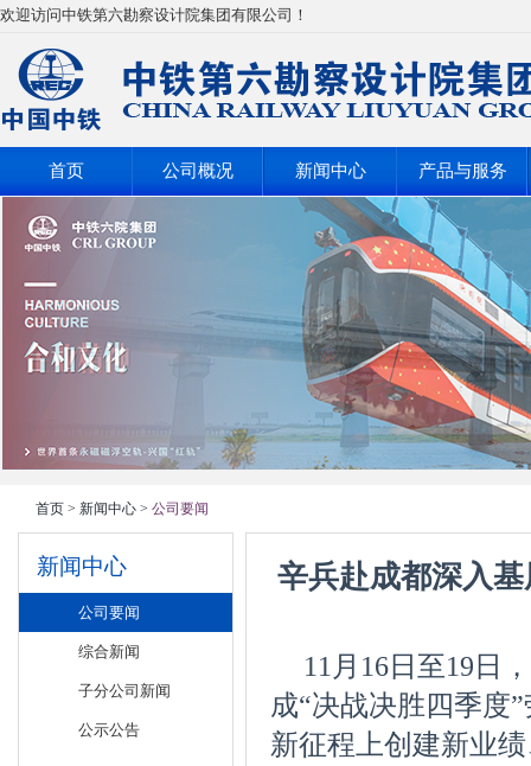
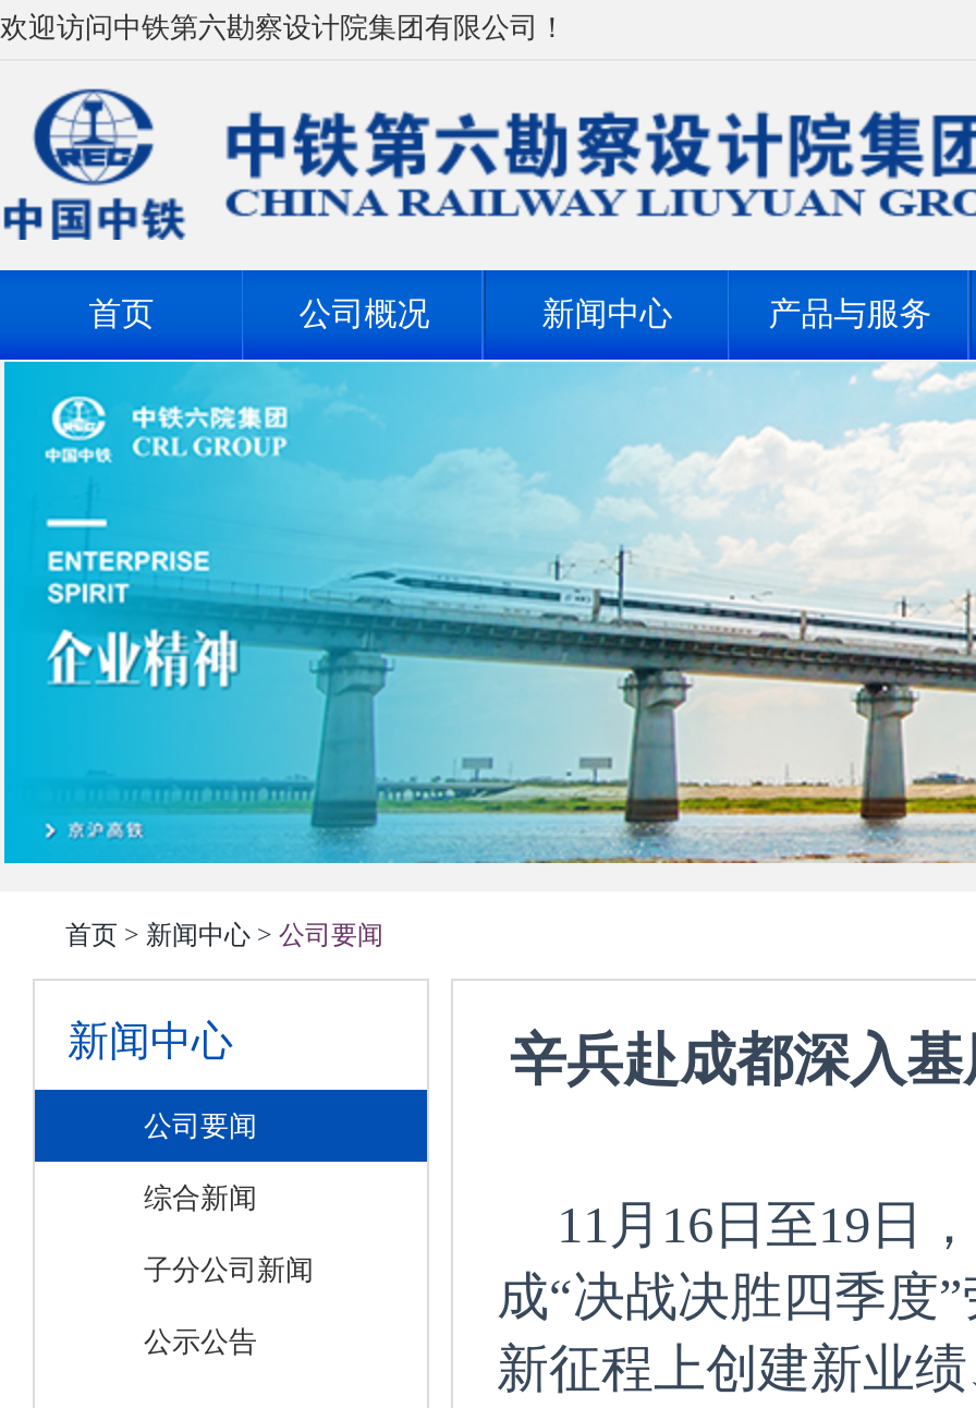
- [image]
+ [image]
